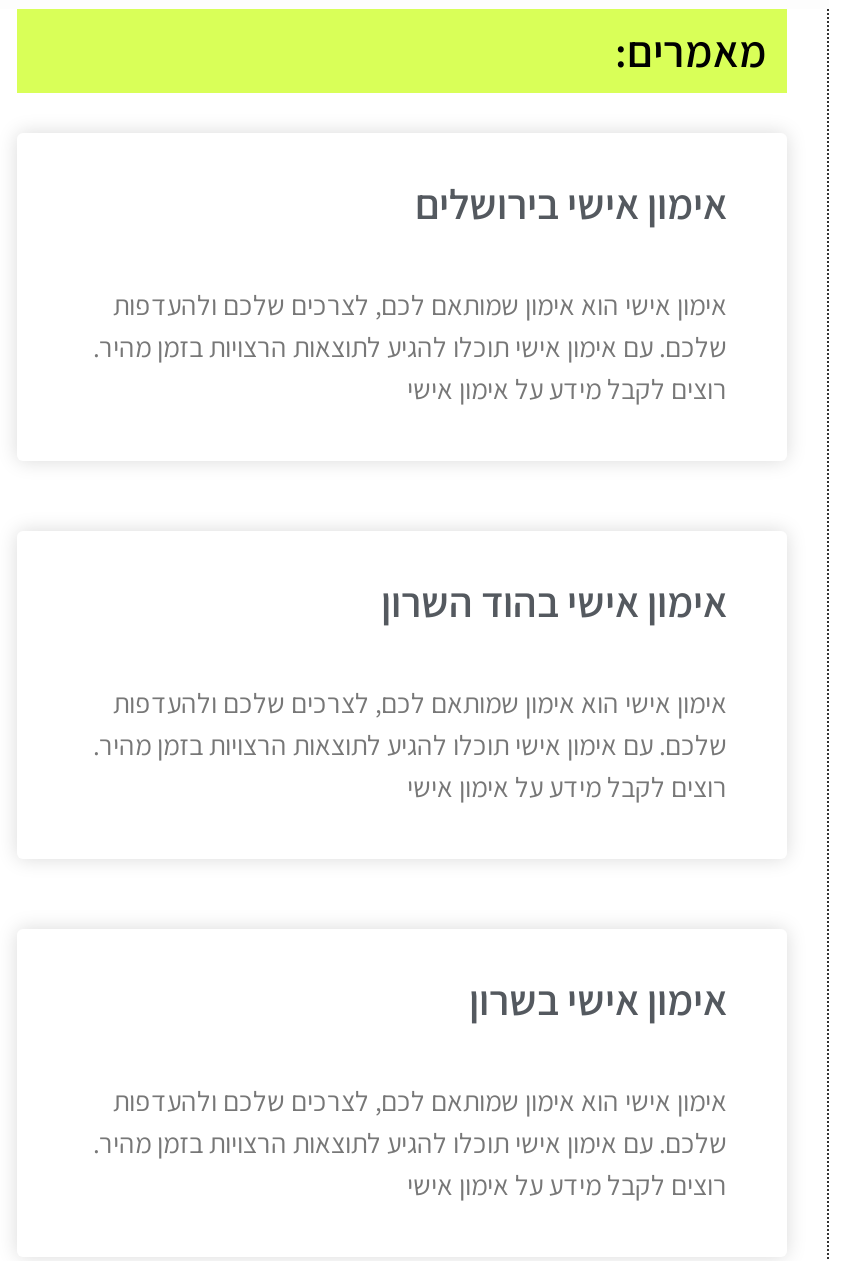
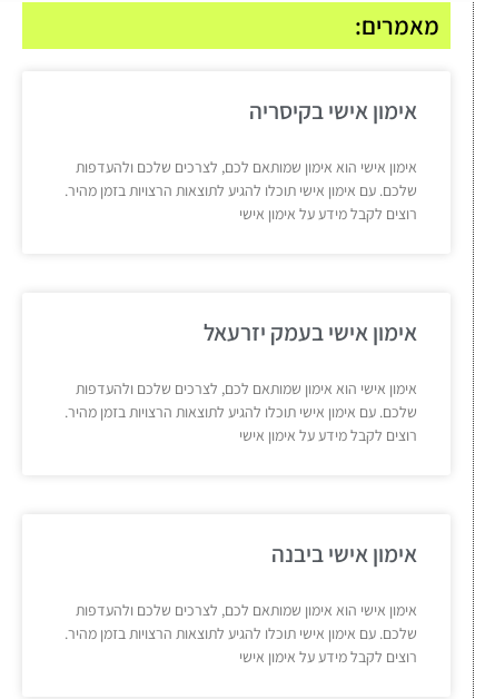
- אימון אישי בירושלים
+ אימון אישי בקיסריה

- אימון אישי בהוד השרון
+ אימון אישי בעמק יזרעאל

- אימון אישי בשרון
+ אימון אישי ביבנה
